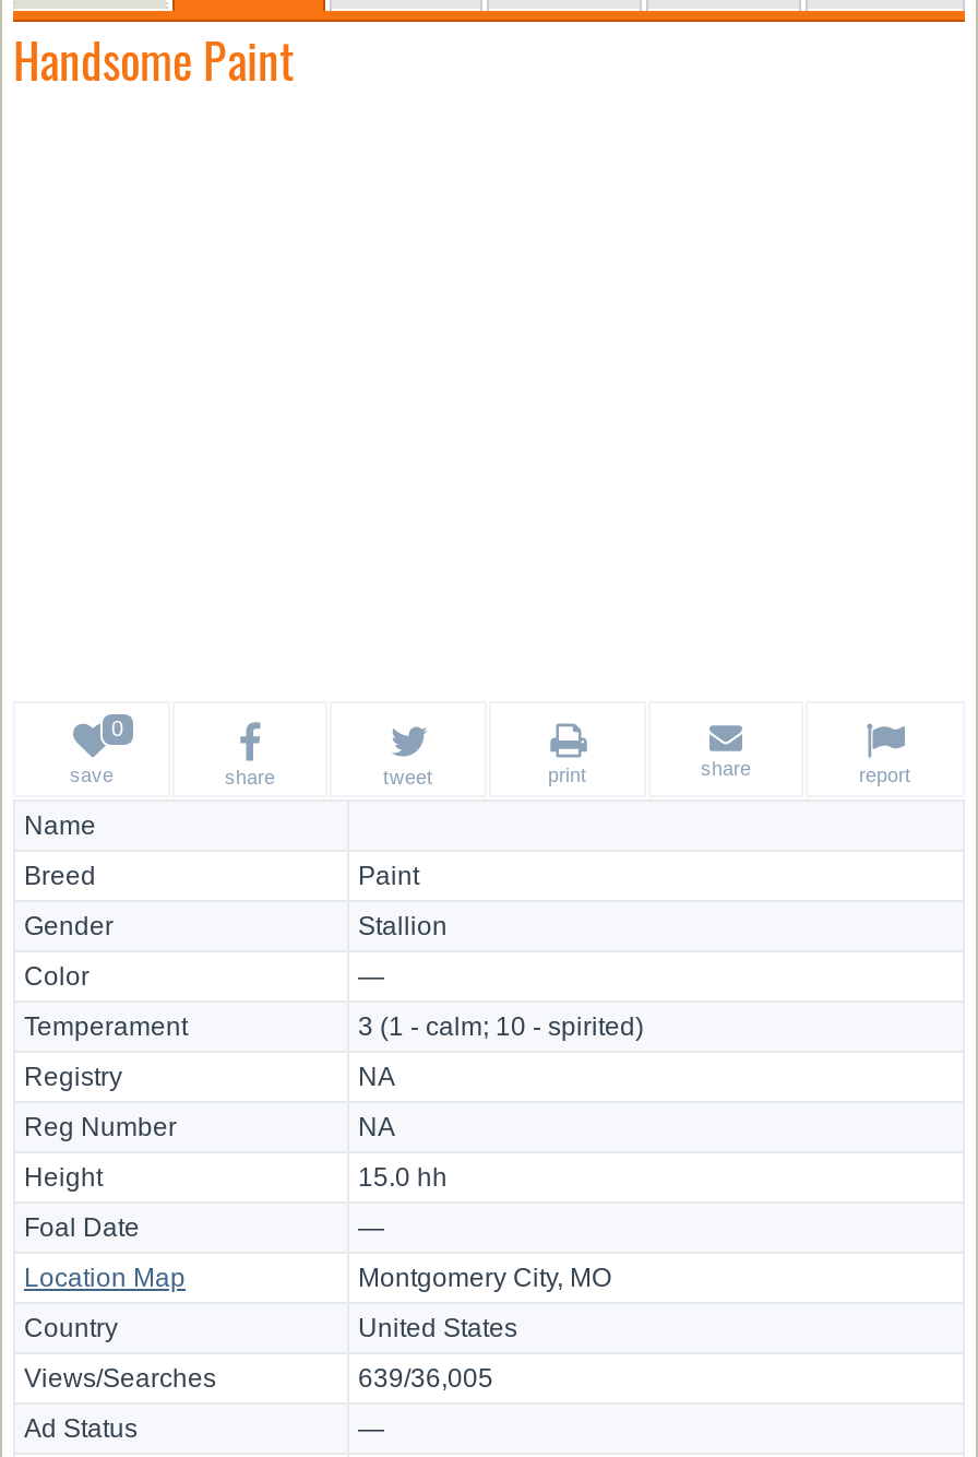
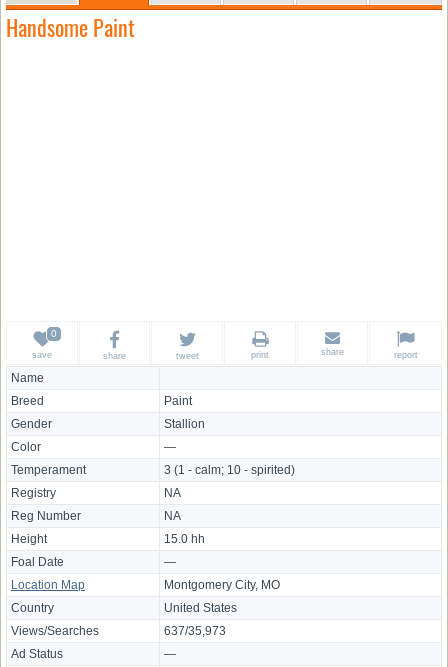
- 639/36,005
+ 637/35,973
